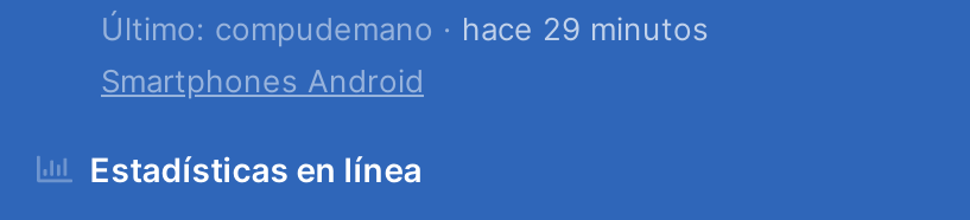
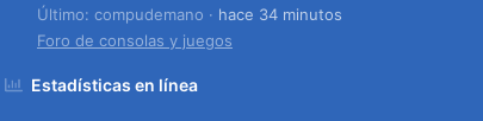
- hace 29 minutos
- Smartphones Android
+ hace 34 minutos
+ Foro de consolas y juegos
